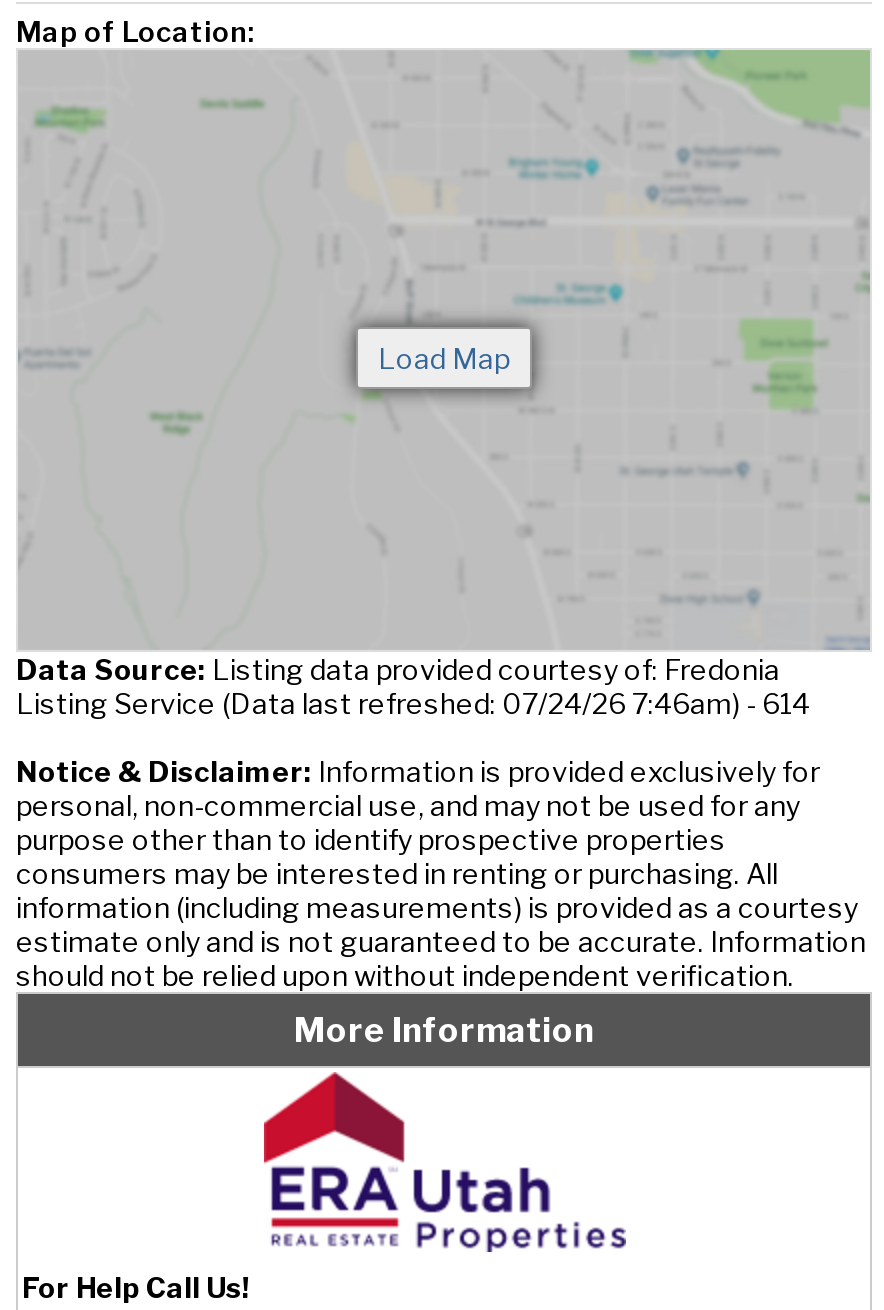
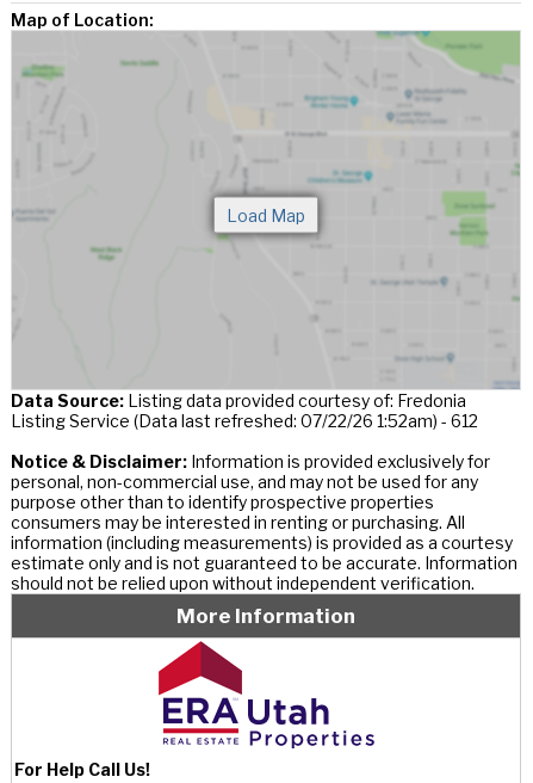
- Listing Service (Data last refreshed: 07/24/26 7:46am) - 614
+ Listing Service (Data last refreshed: 07/22/26 1:52am) - 612
